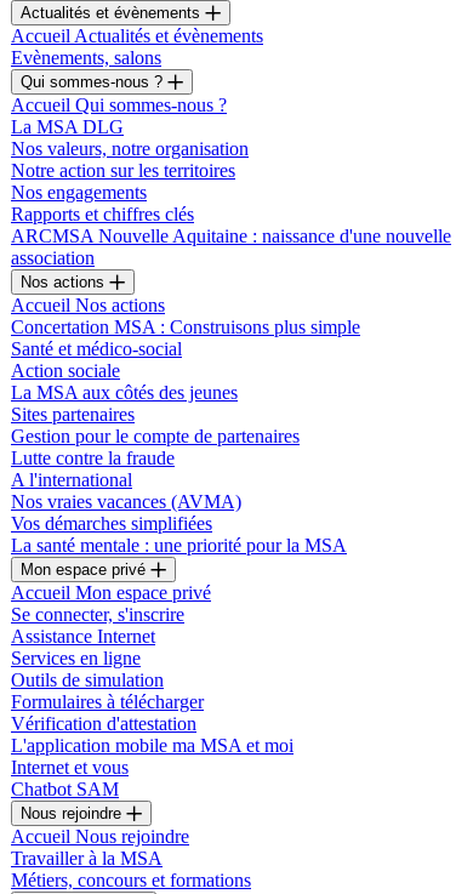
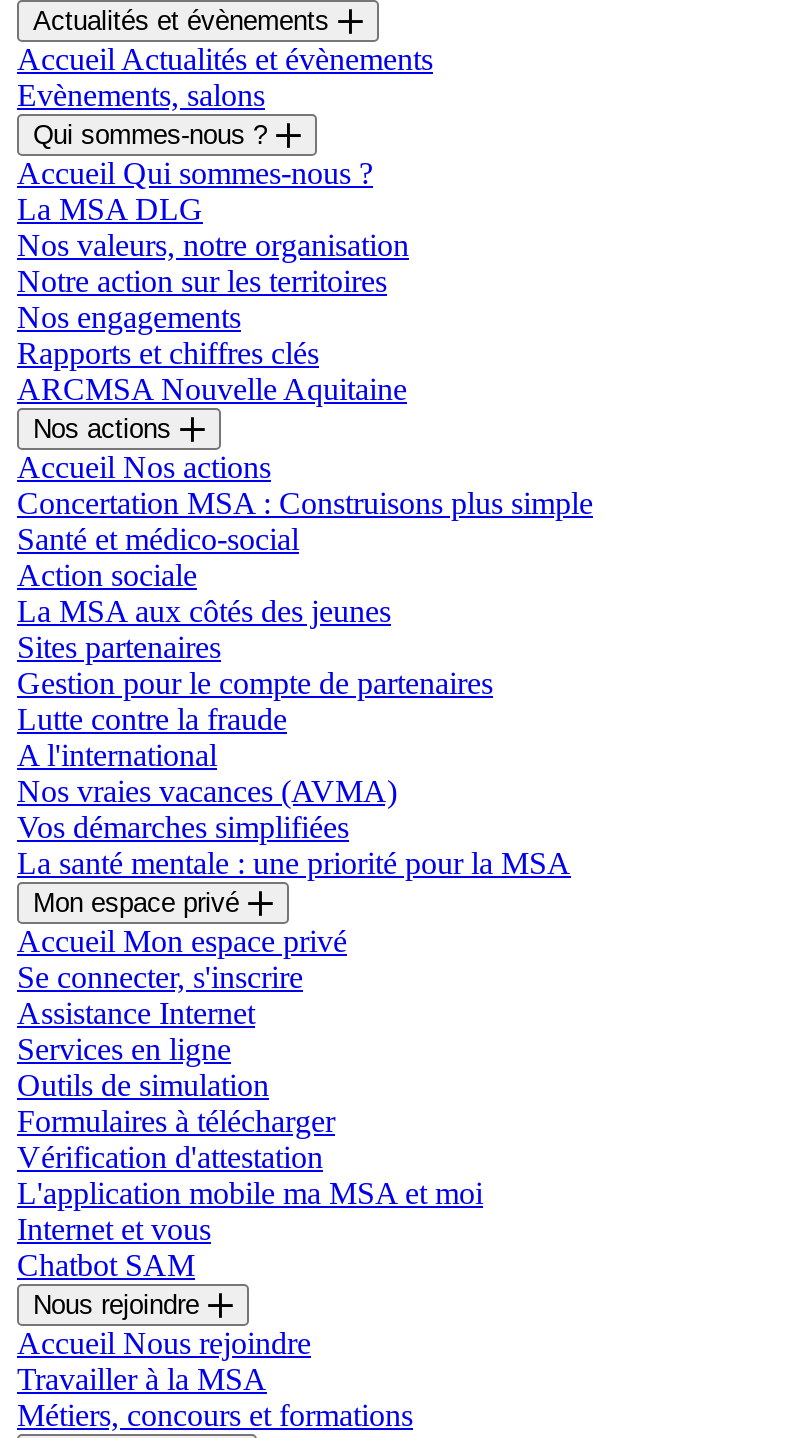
- ARCMSA Nouvelle Aquitaine : naissance d'une nouvelle
- association
+ ARCMSA Nouvelle Aquitaine
